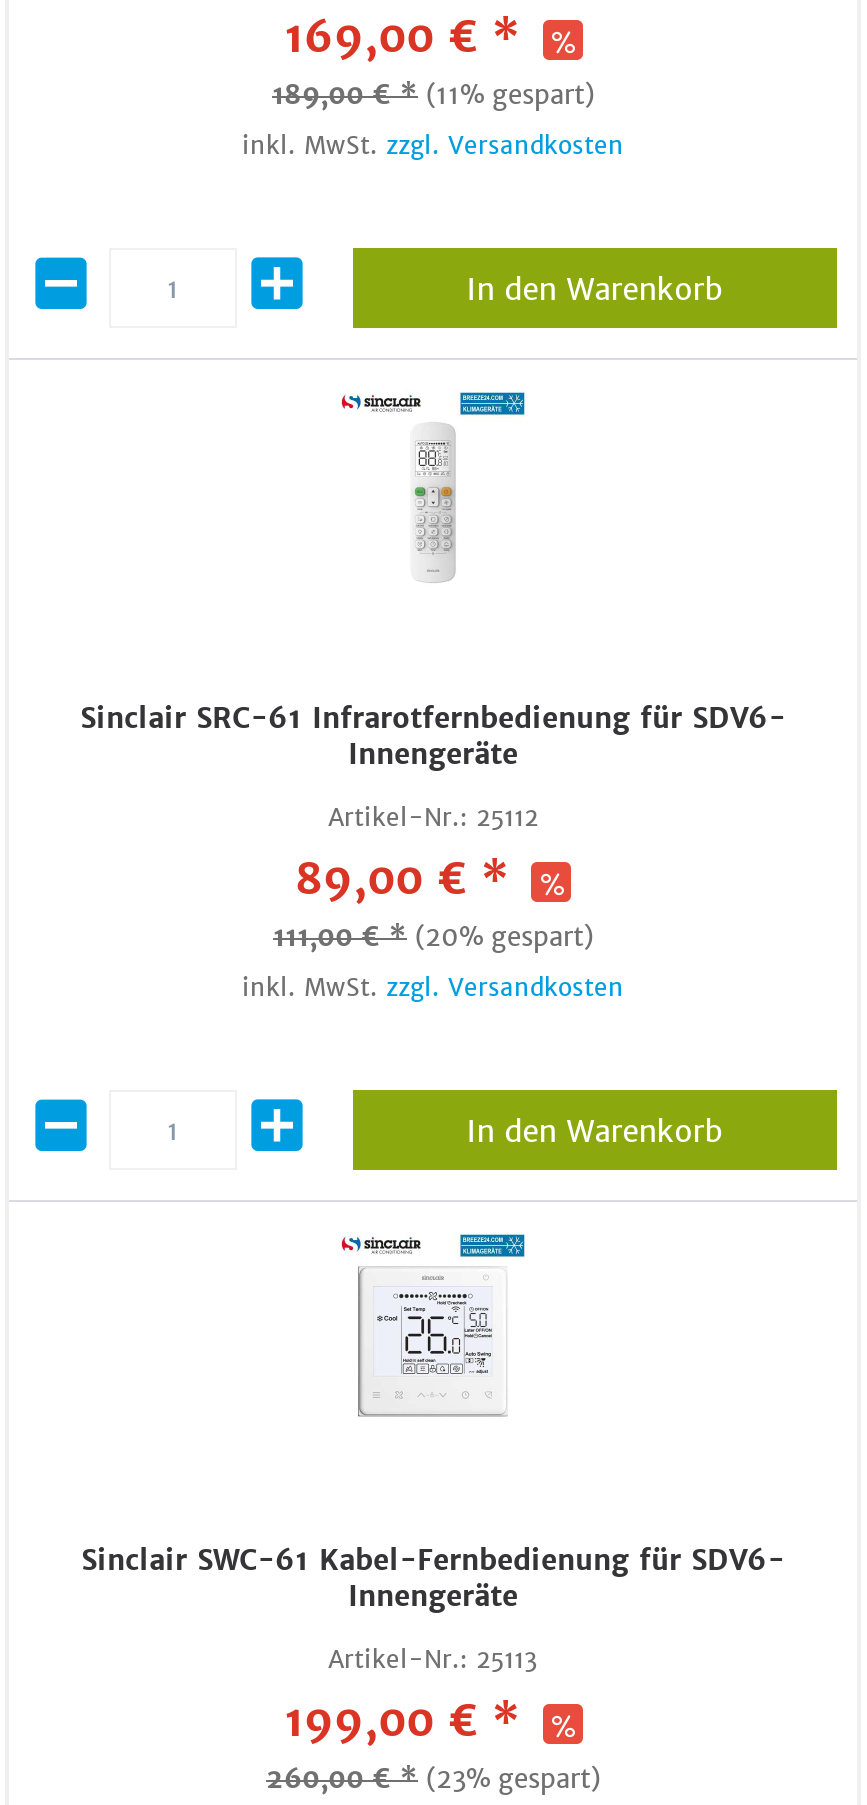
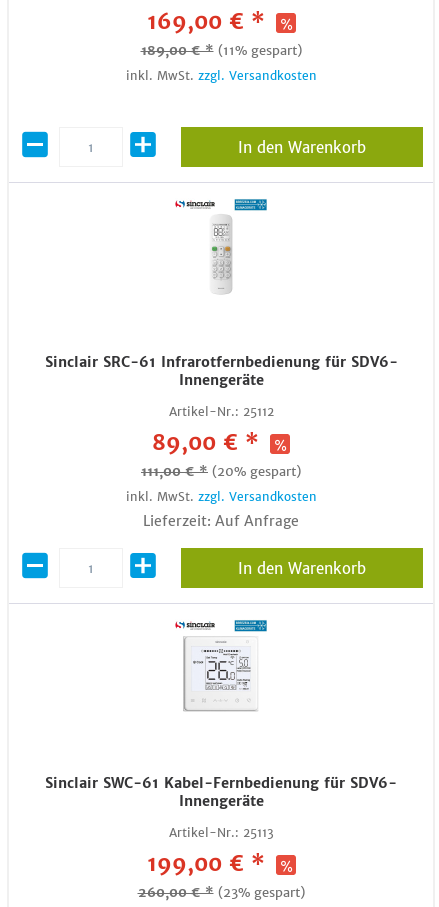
+ Lieferzeit: Auf Anfrage
